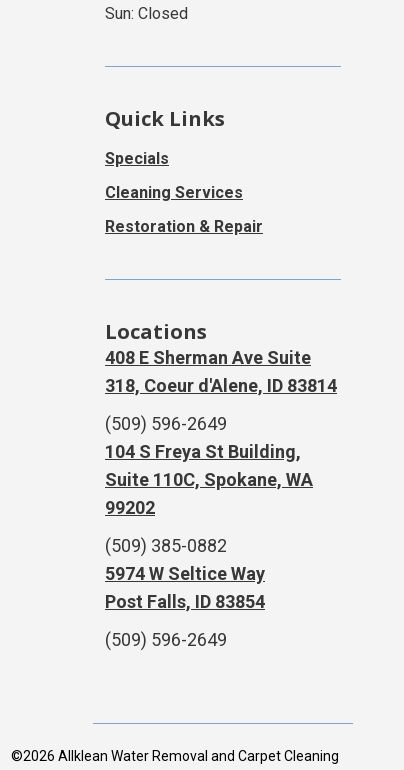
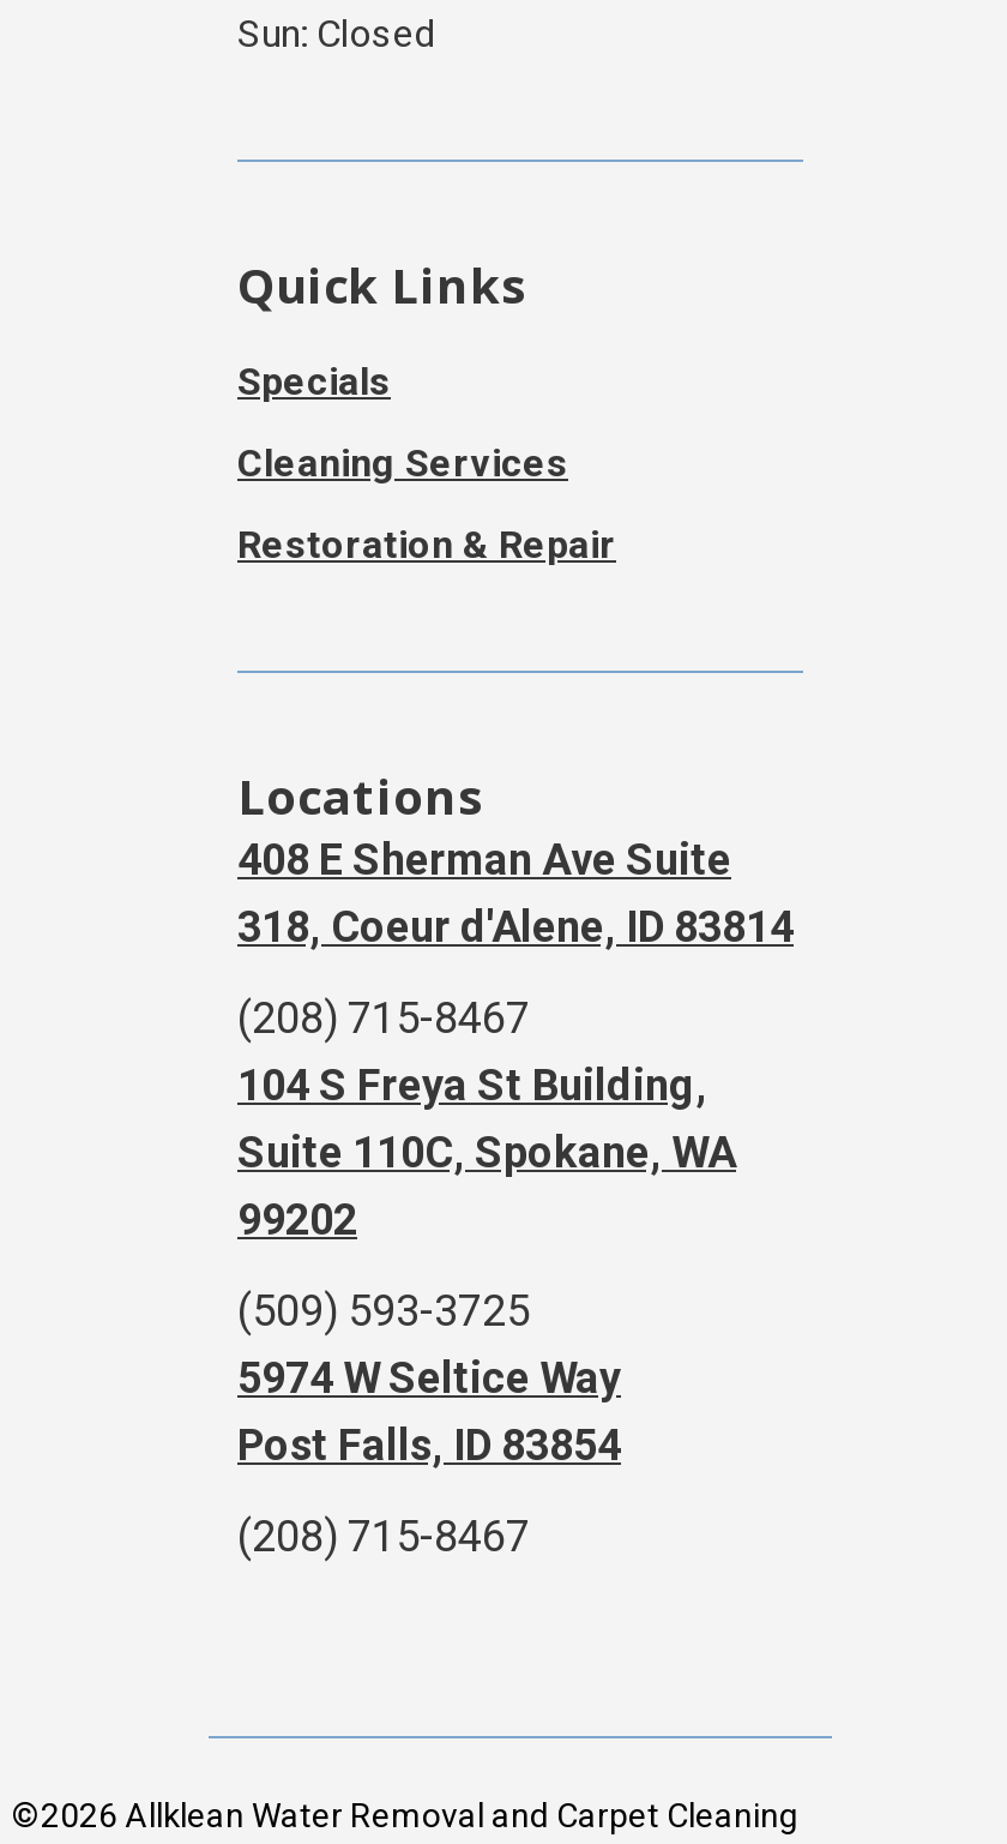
- (509) 596-2649
+ (208) 715-8467

- (509) 385-0882
+ (509) 593-3725

- (509) 596-2649
+ (208) 715-8467
